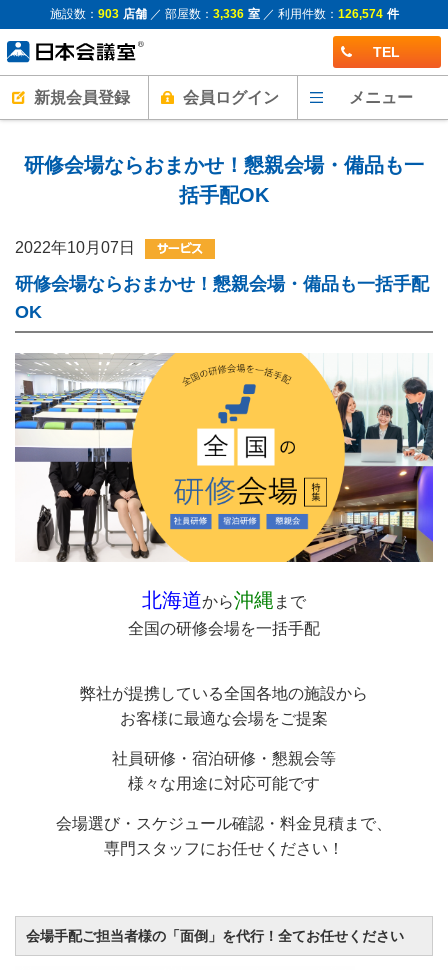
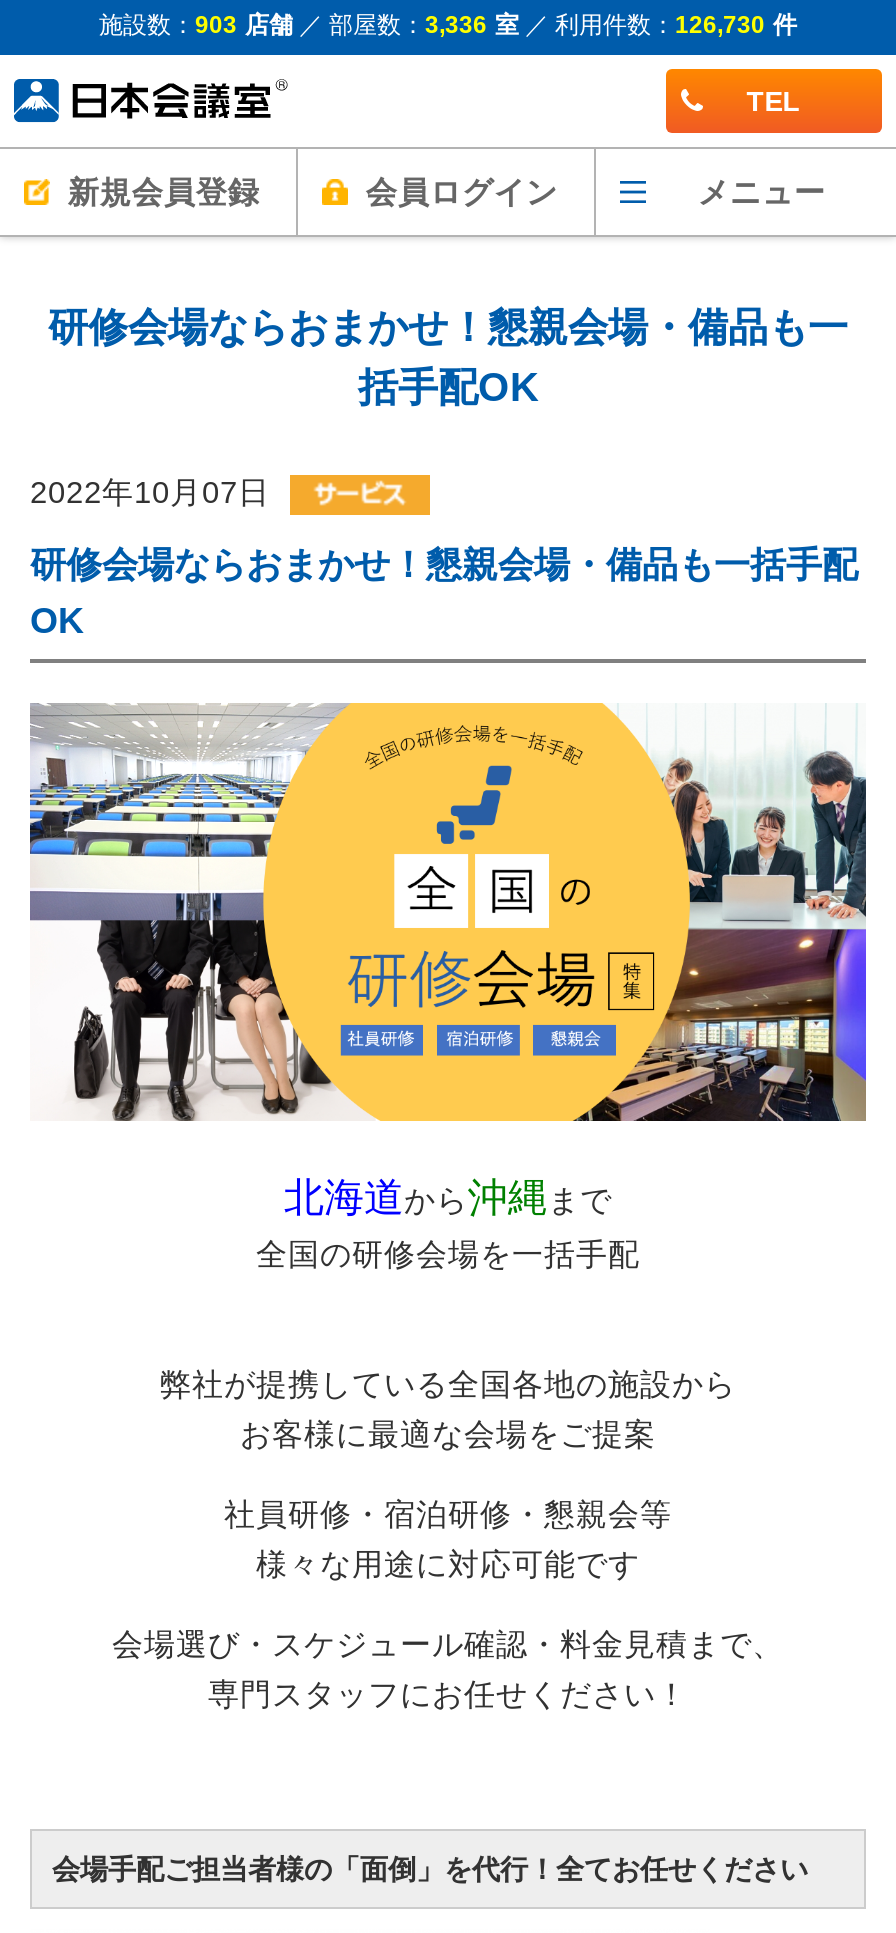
- 施設数：903 店舗／ 部屋数：3,336 室／ 利用件数：126,574 件
+ 施設数：903 店舗／ 部屋数：3,336 室／ 利用件数：126,730 件
